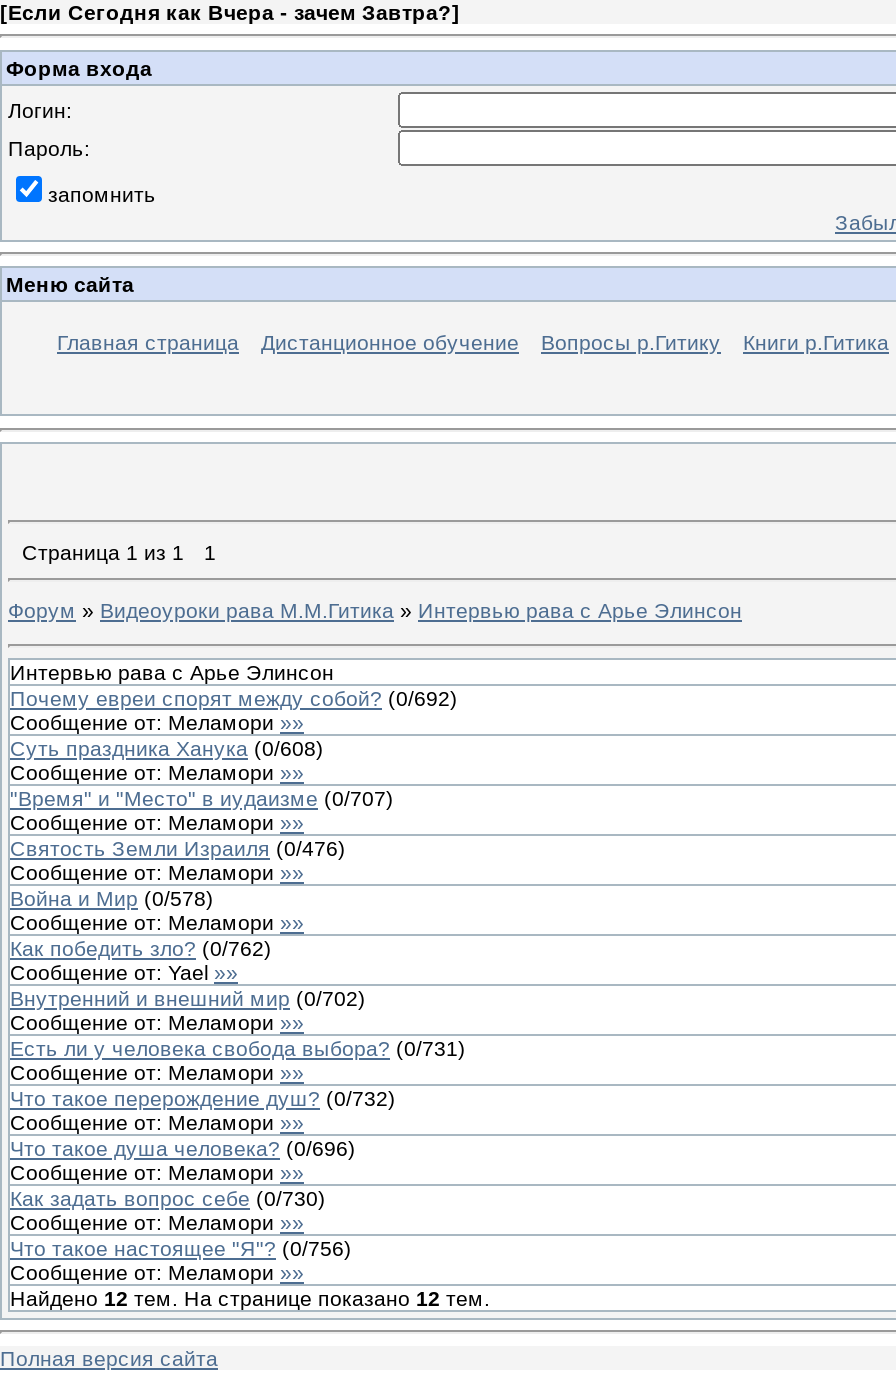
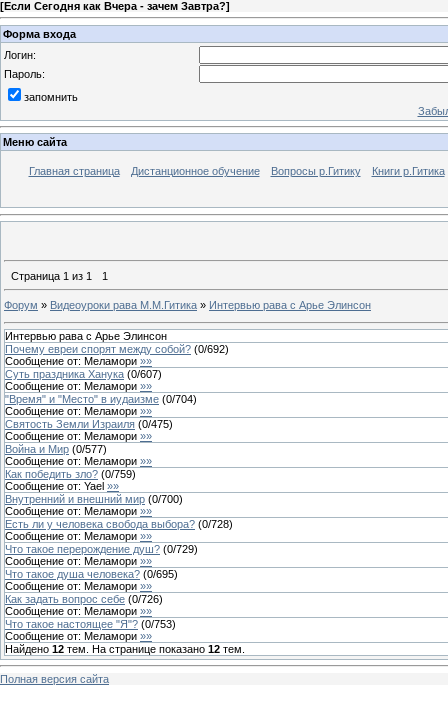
- Суть праздника Ханука (0/608)
+ Суть праздника Ханука (0/607)

- "Время" и "Место" в иудаизме (0/707)
+ "Время" и "Место" в иудаизме (0/704)

- Святость Земли Израиля (0/476)
+ Святость Земли Израиля (0/475)

- Война и Мир (0/578)
+ Война и Мир (0/577)

- Как победить зло? (0/762)
+ Как победить зло? (0/759)

- Внутренний и внешний мир (0/702)
+ Внутренний и внешний мир (0/700)

- Есть ли у человека свобода выбора? (0/731)
+ Есть ли у человека свобода выбора? (0/728)

- Что такое перерождение душ? (0/732)
+ Что такое перерождение душ? (0/729)

- Что такое душа человека? (0/696)
+ Что такое душа человека? (0/695)

- Как задать вопрос себе (0/730)
+ Как задать вопрос себе (0/726)

- Что такое настоящее "Я"? (0/756)
+ Что такое настоящее "Я"? (0/753)
